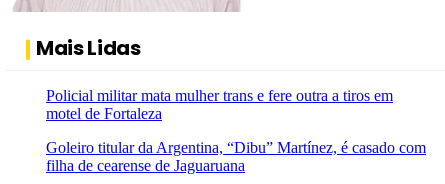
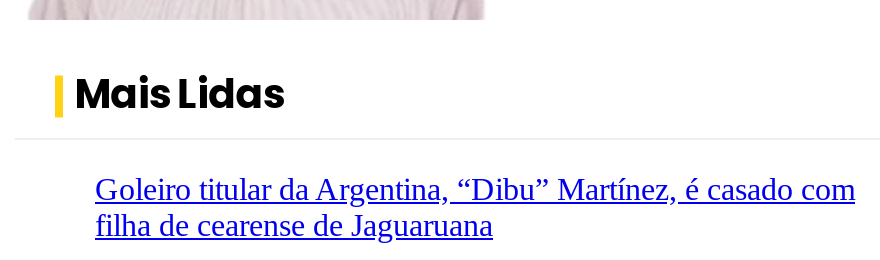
- Policial militar mata mulher trans e fere outra a tiros em
- motel de Fortaleza
